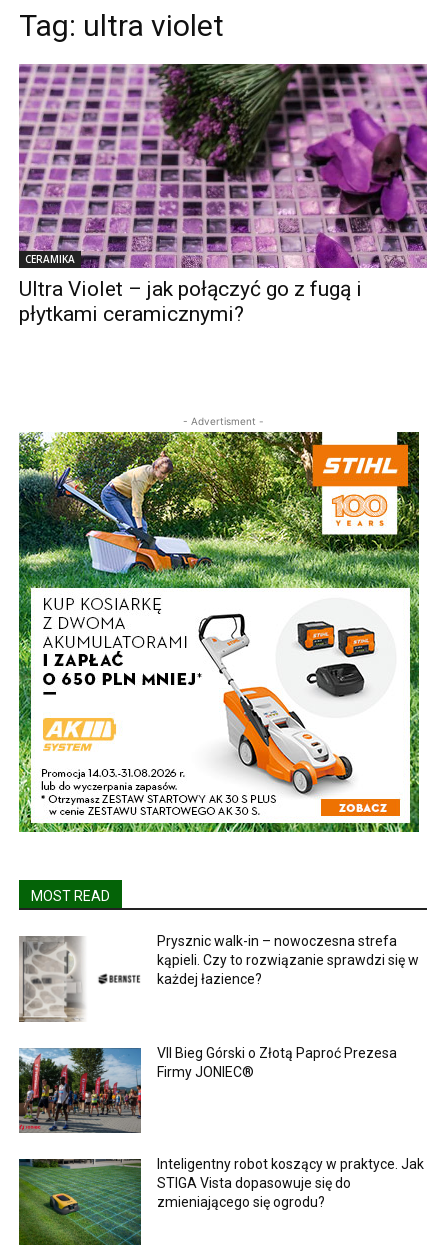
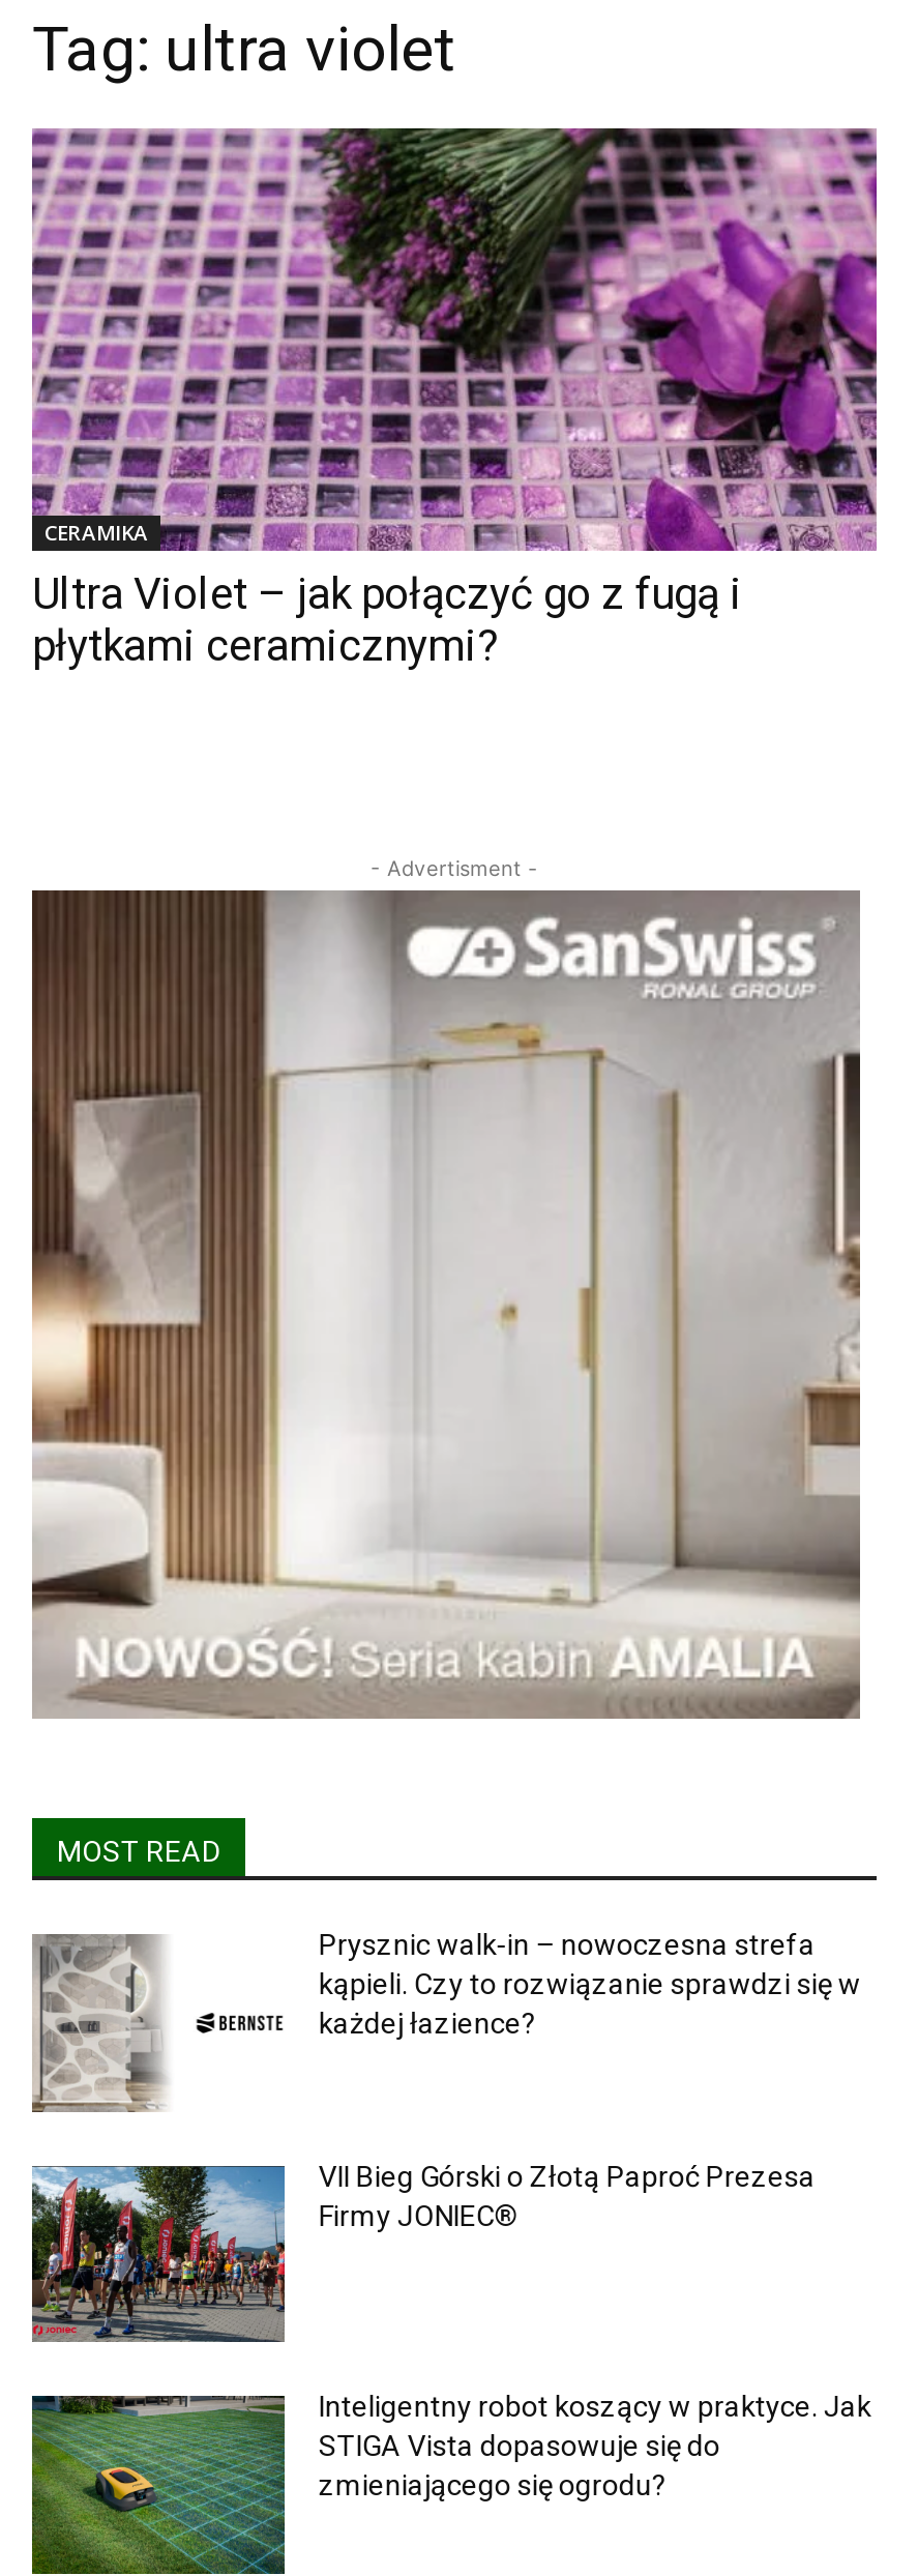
- [image]
+ [image]
